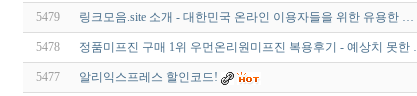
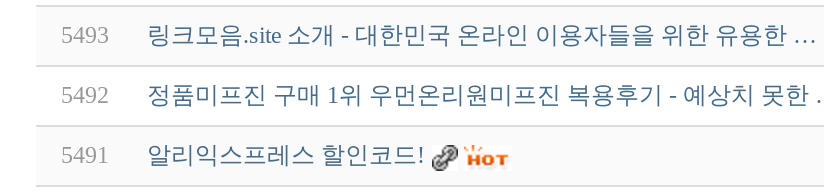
- 5479 링크모음.site 소개 - 대한민국 온라인 이용자들을 위한 유용한 …
+ 5493 링크모음.site 소개 - 대한민국 온라인 이용자들을 위한 유용한 …

- 5478
+ 5492

- 5477 알리익스프레스 할인코드!
+ 5491 알리익스프레스 할인코드!
